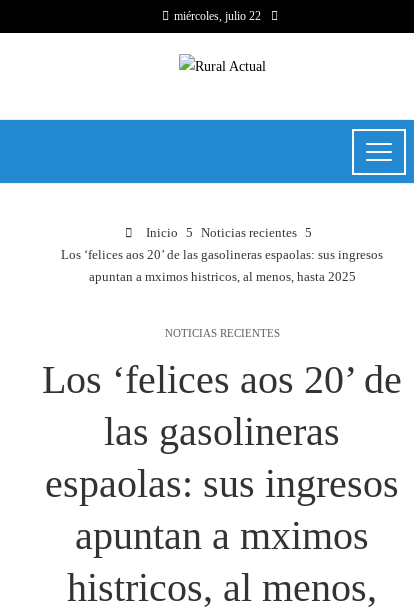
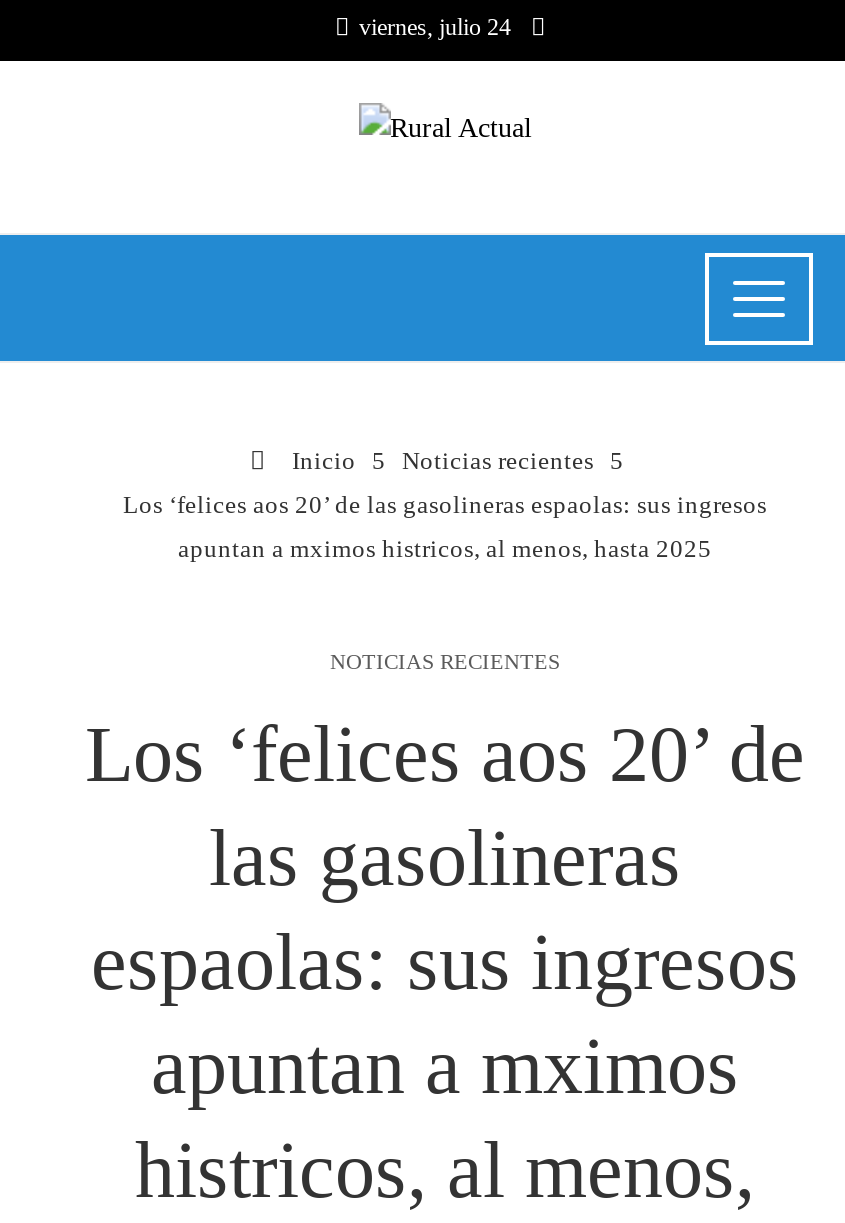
- miércoles, julio 22
+ viernes, julio 24
